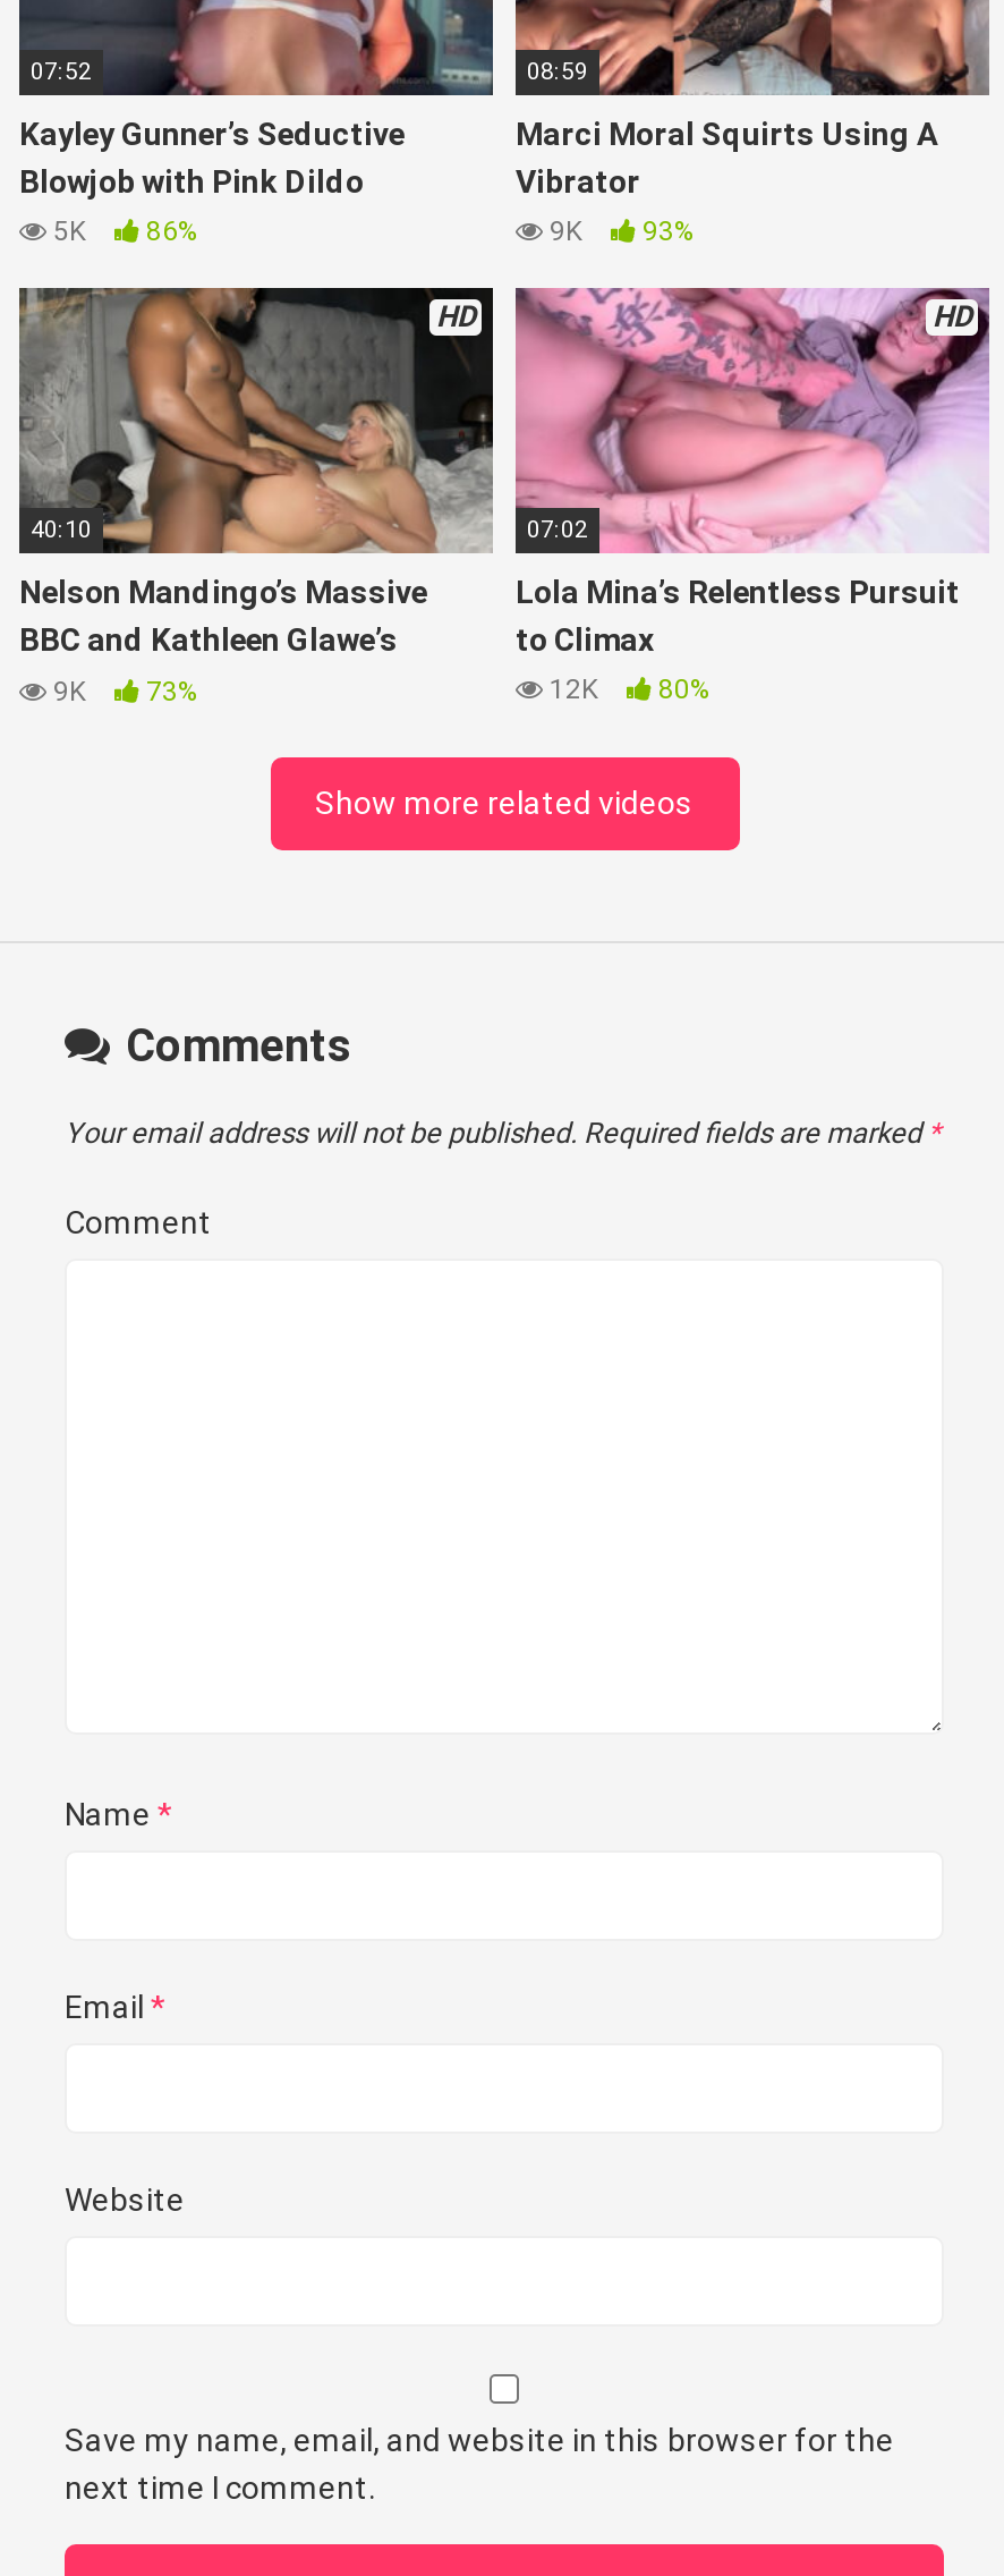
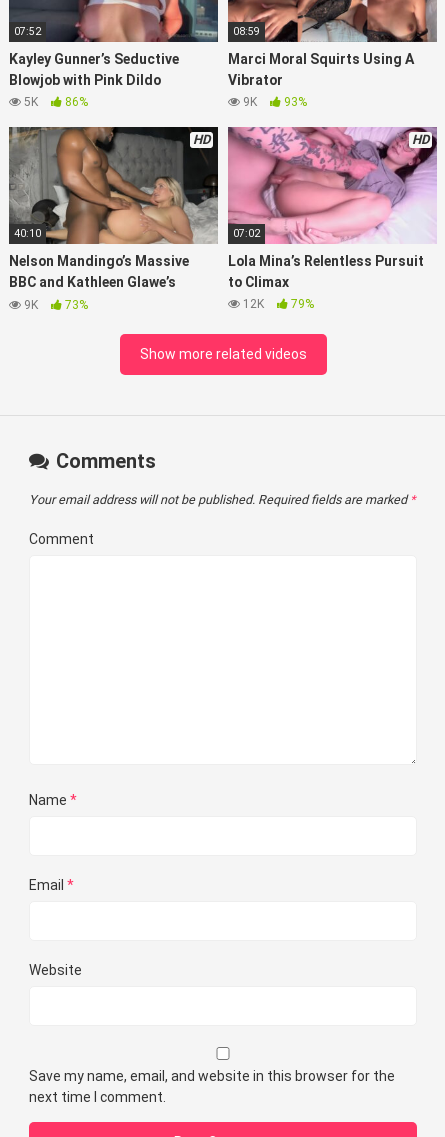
- 12K 80%
+ 12K 79%
